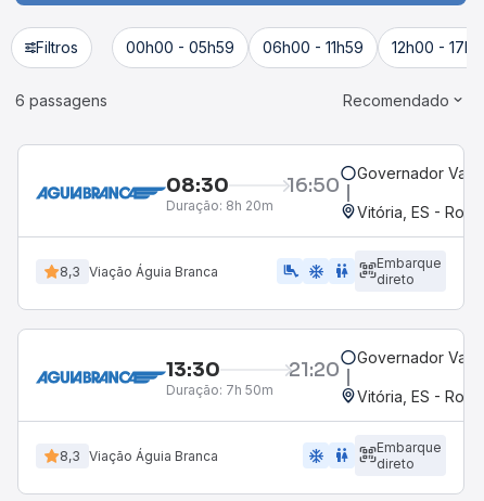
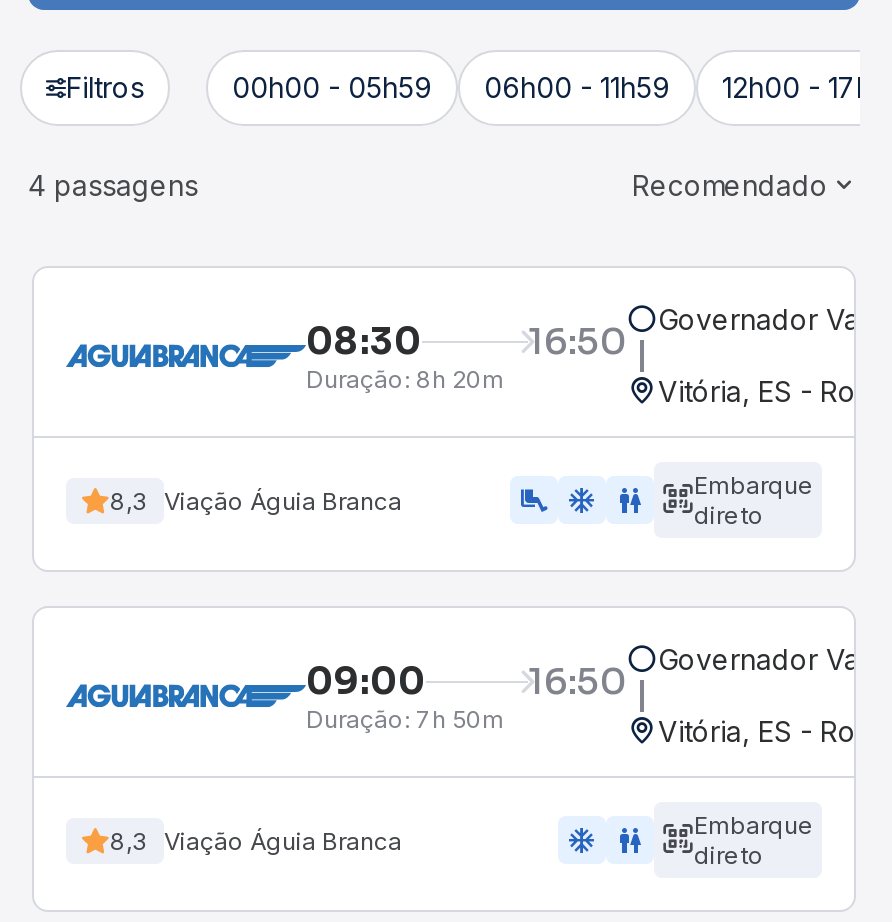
- 6 passagens
+ 4 passagens

- 13:30
+ 09:00

- 21:20
+ 16:50
